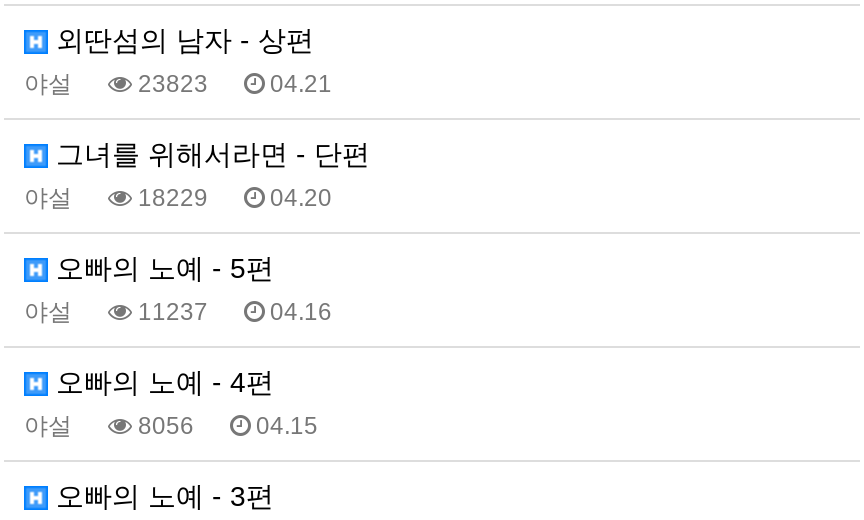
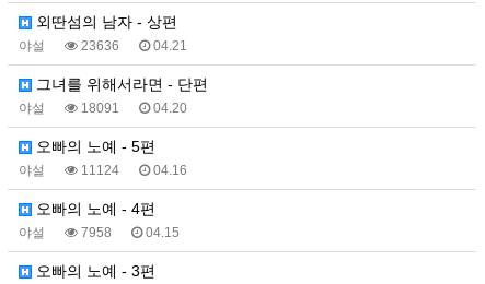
- 23823 04.21
+ 23636 04.21

- 18229 04.20
+ 18091 04.20

- 11237 04.16
+ 11124 04.16

- 8056 04.15
+ 7958 04.15
